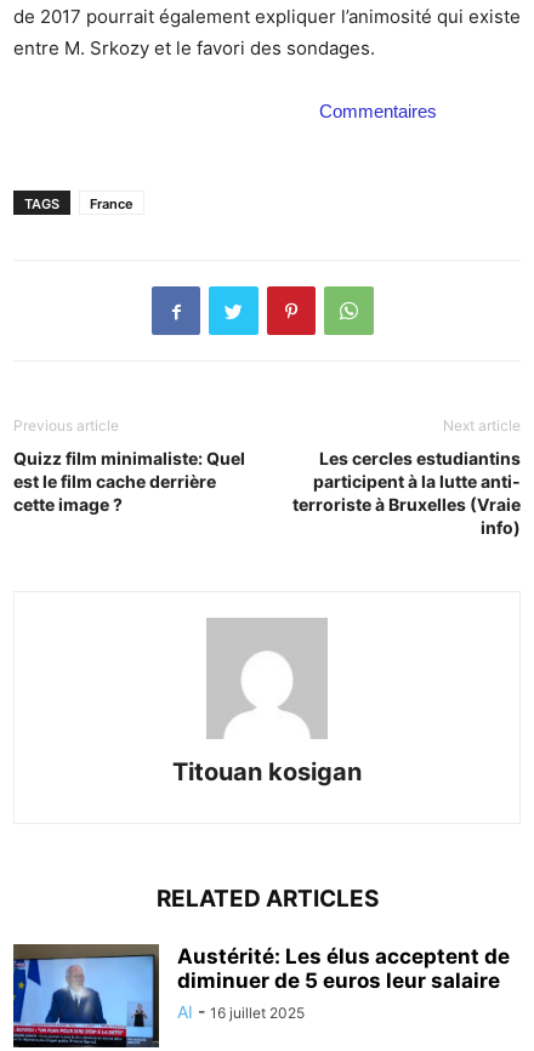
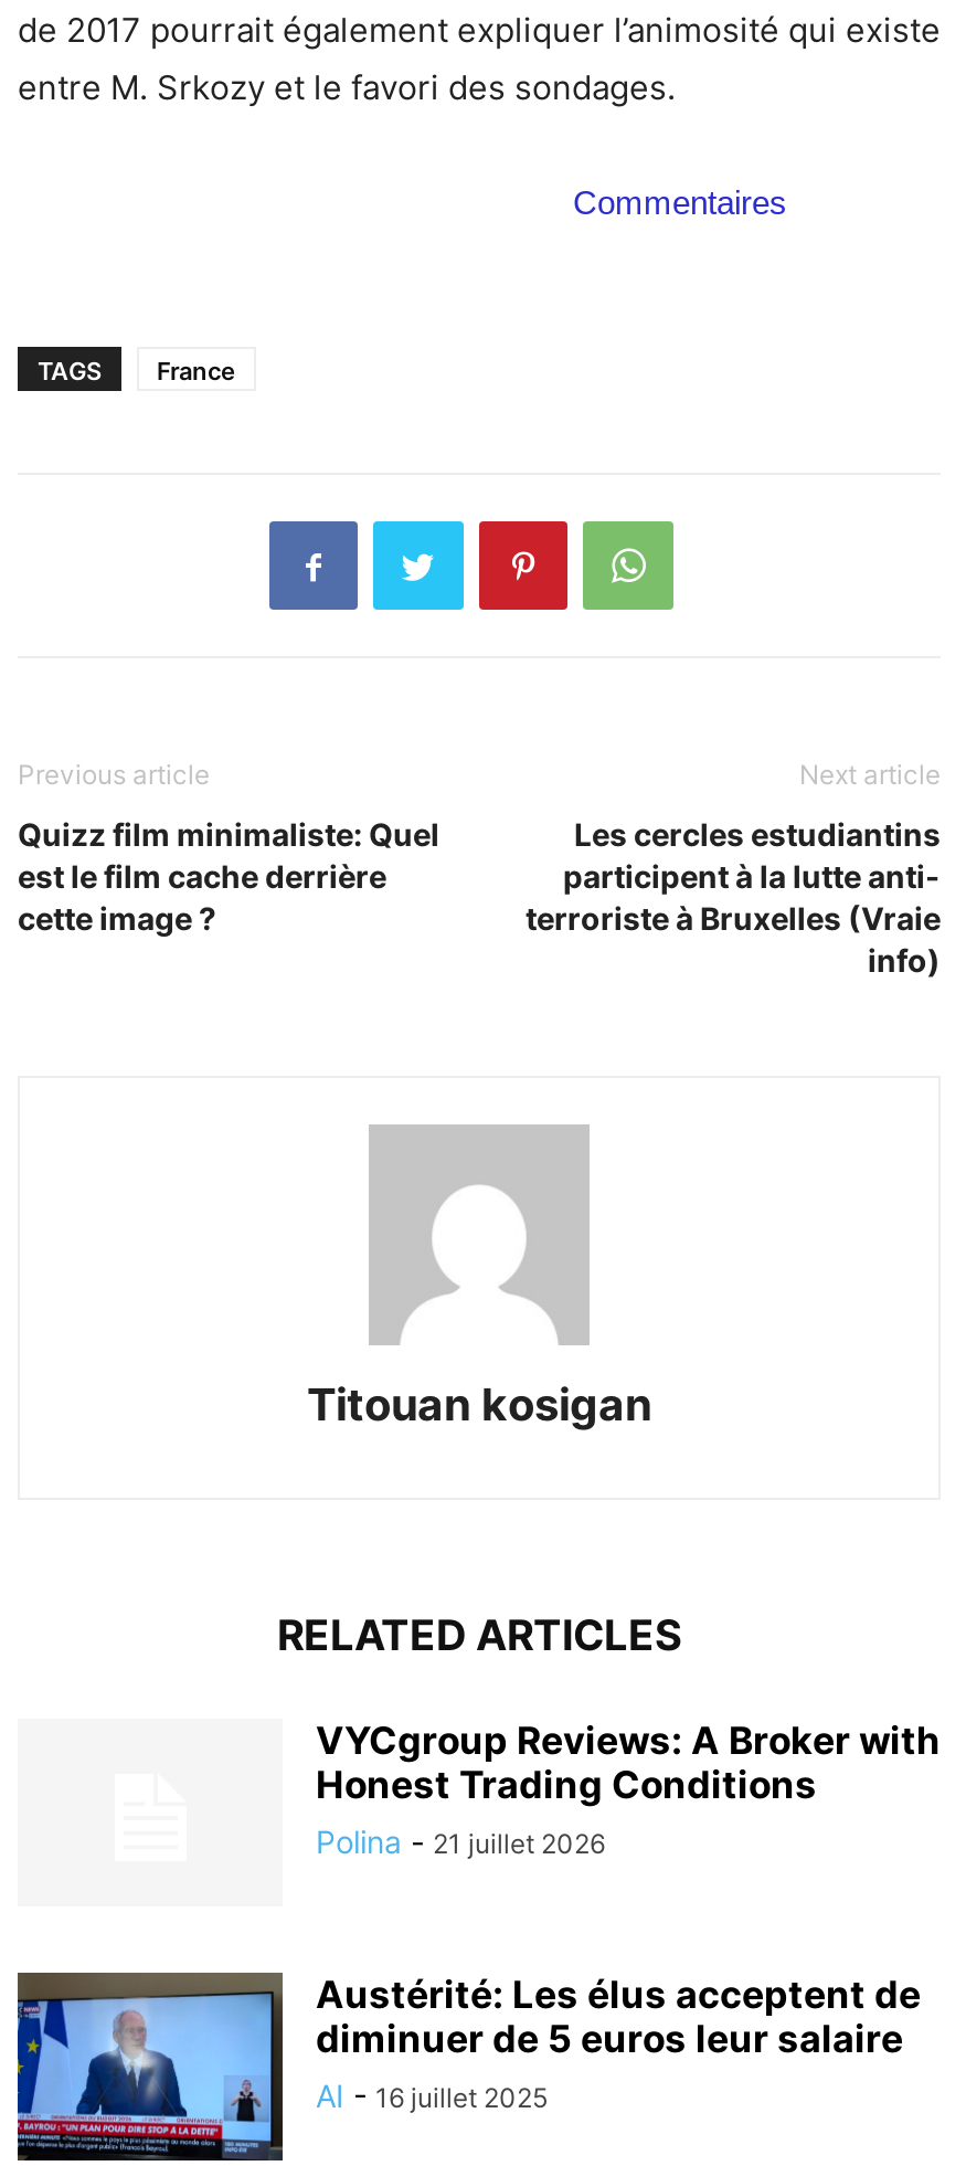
+ VYCgroup Reviews: A Broker with
+ Honest Trading Conditions
+ Polina - 21 juillet 2026
